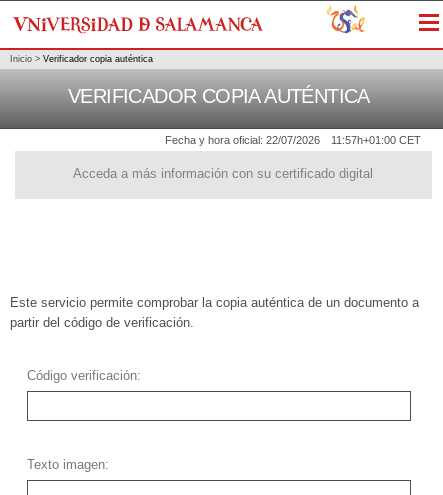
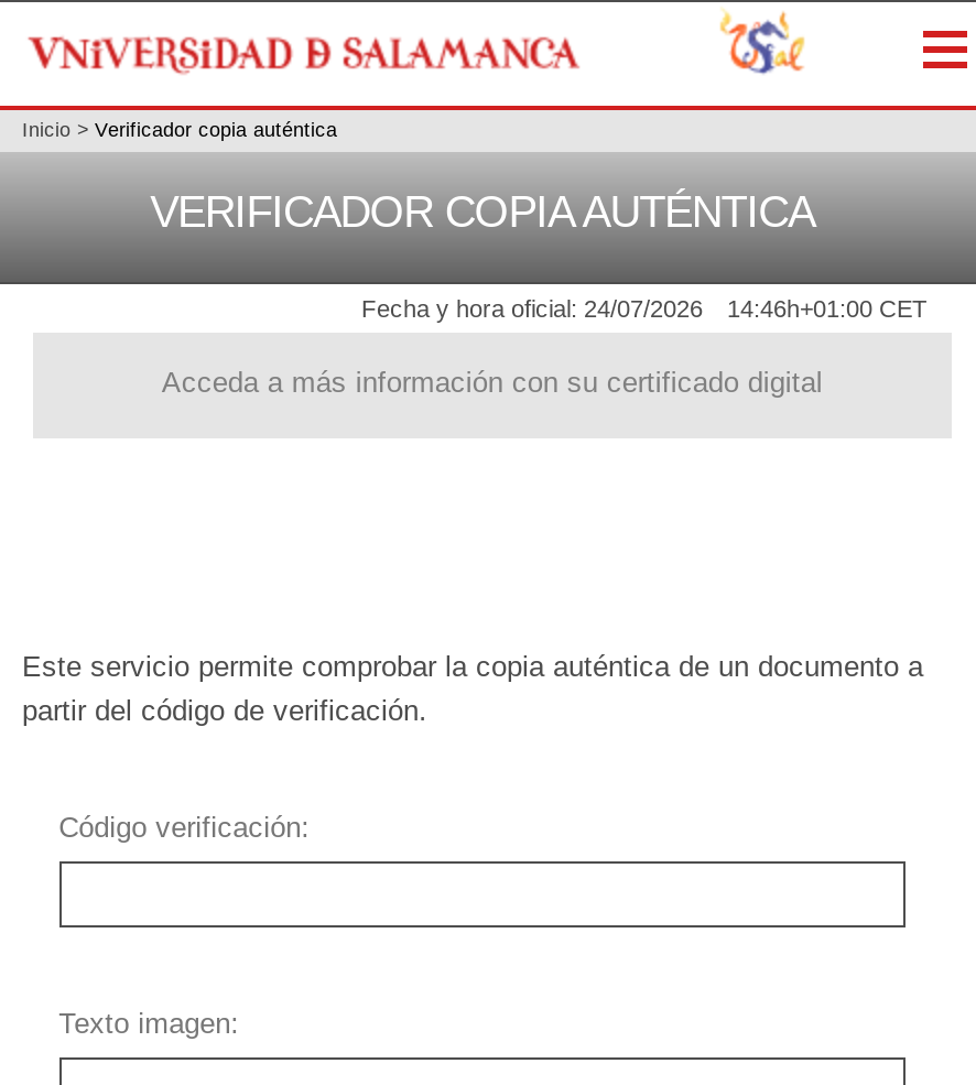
- Fecha y hora oficial: 22/07/2026
+ Fecha y hora oficial: 24/07/2026

- 11:57h+01:00 CET
+ 14:46h+01:00 CET
